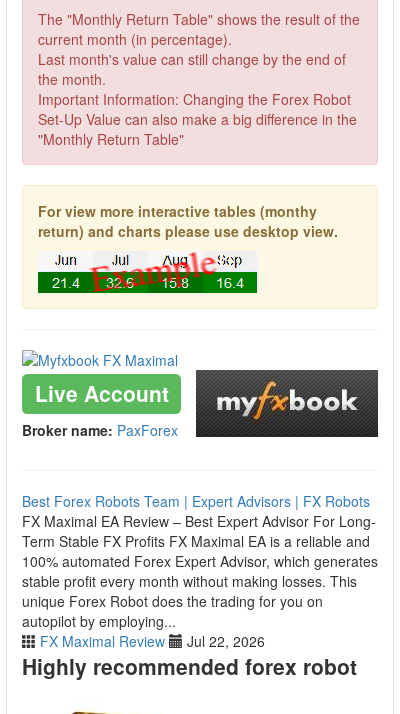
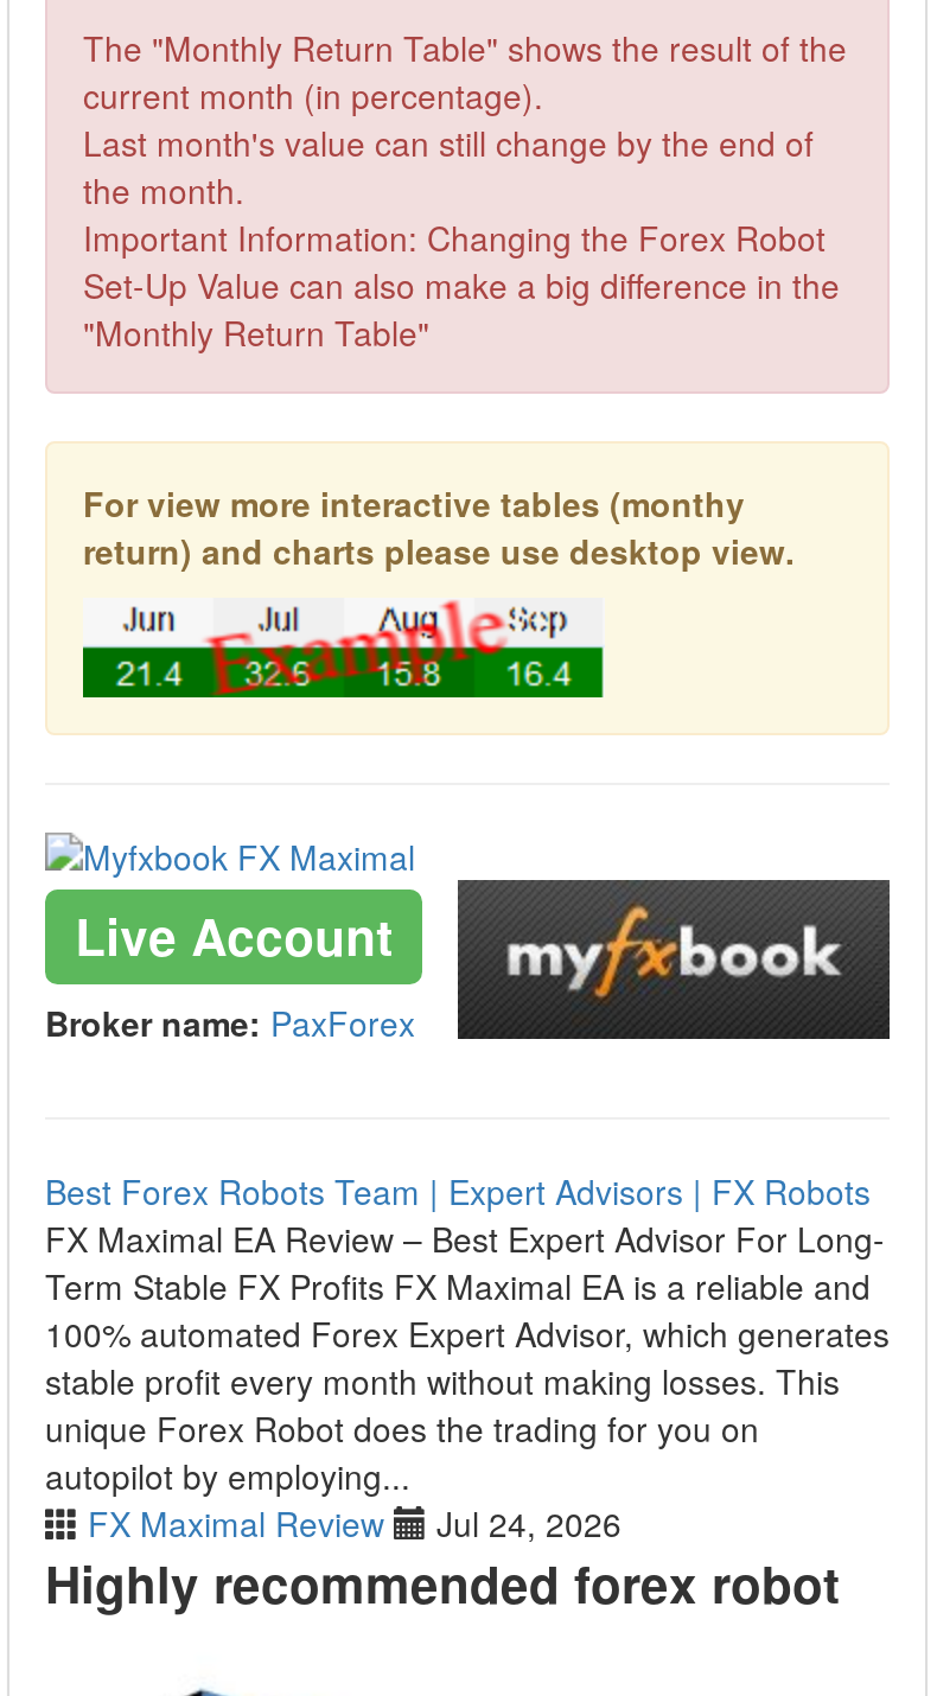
- FX Maximal Review Jul 22, 2026
+ FX Maximal Review Jul 24, 2026
